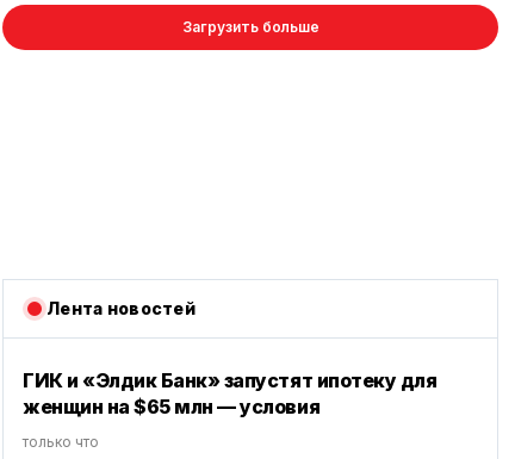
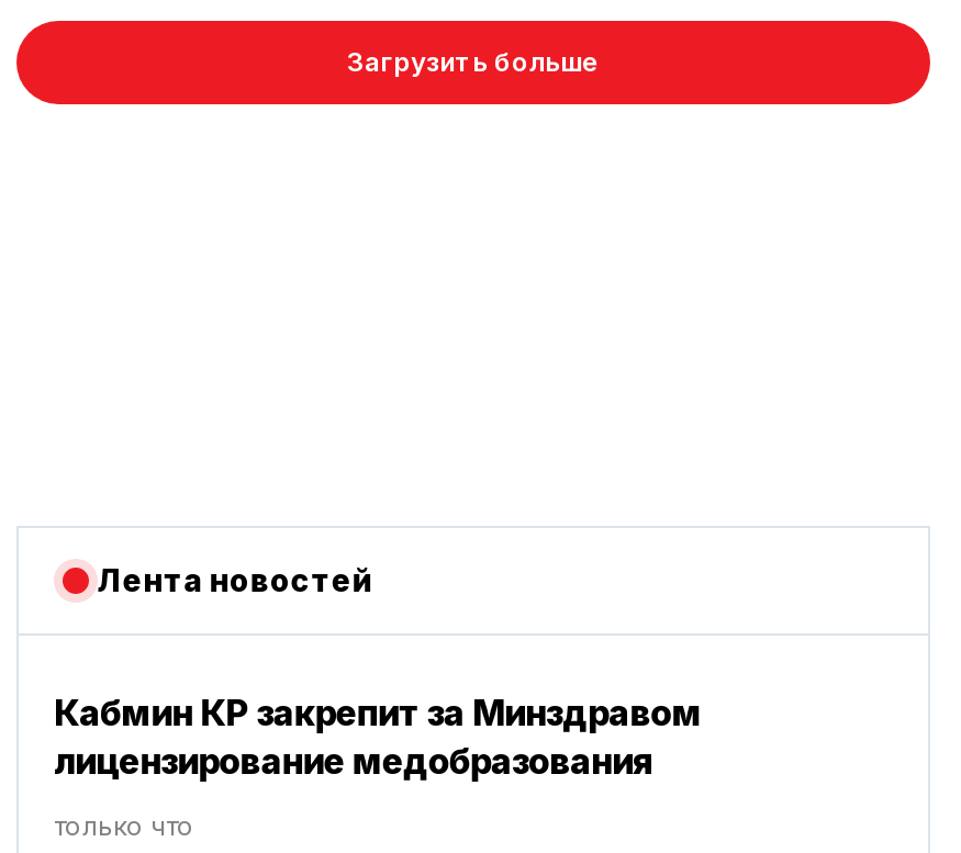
- ГИК и «Элдик Банк» запустят ипотеку для
- женщин на $65 млн — условия
+ Кабмин КР закрепит за Минздравом
+ лицензирование медобразования
